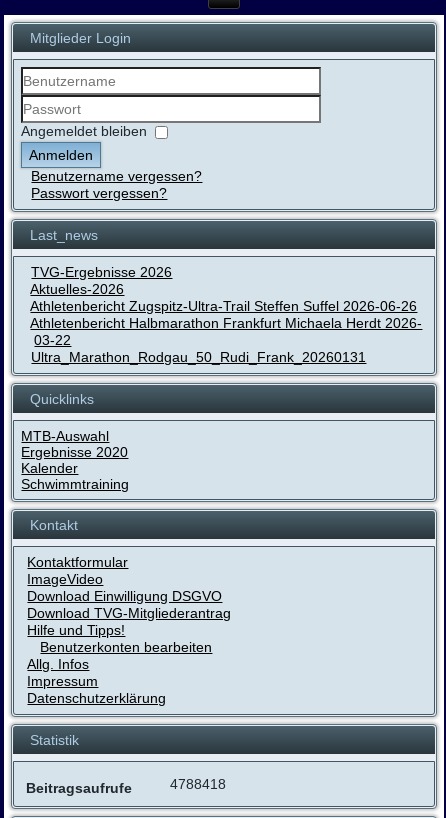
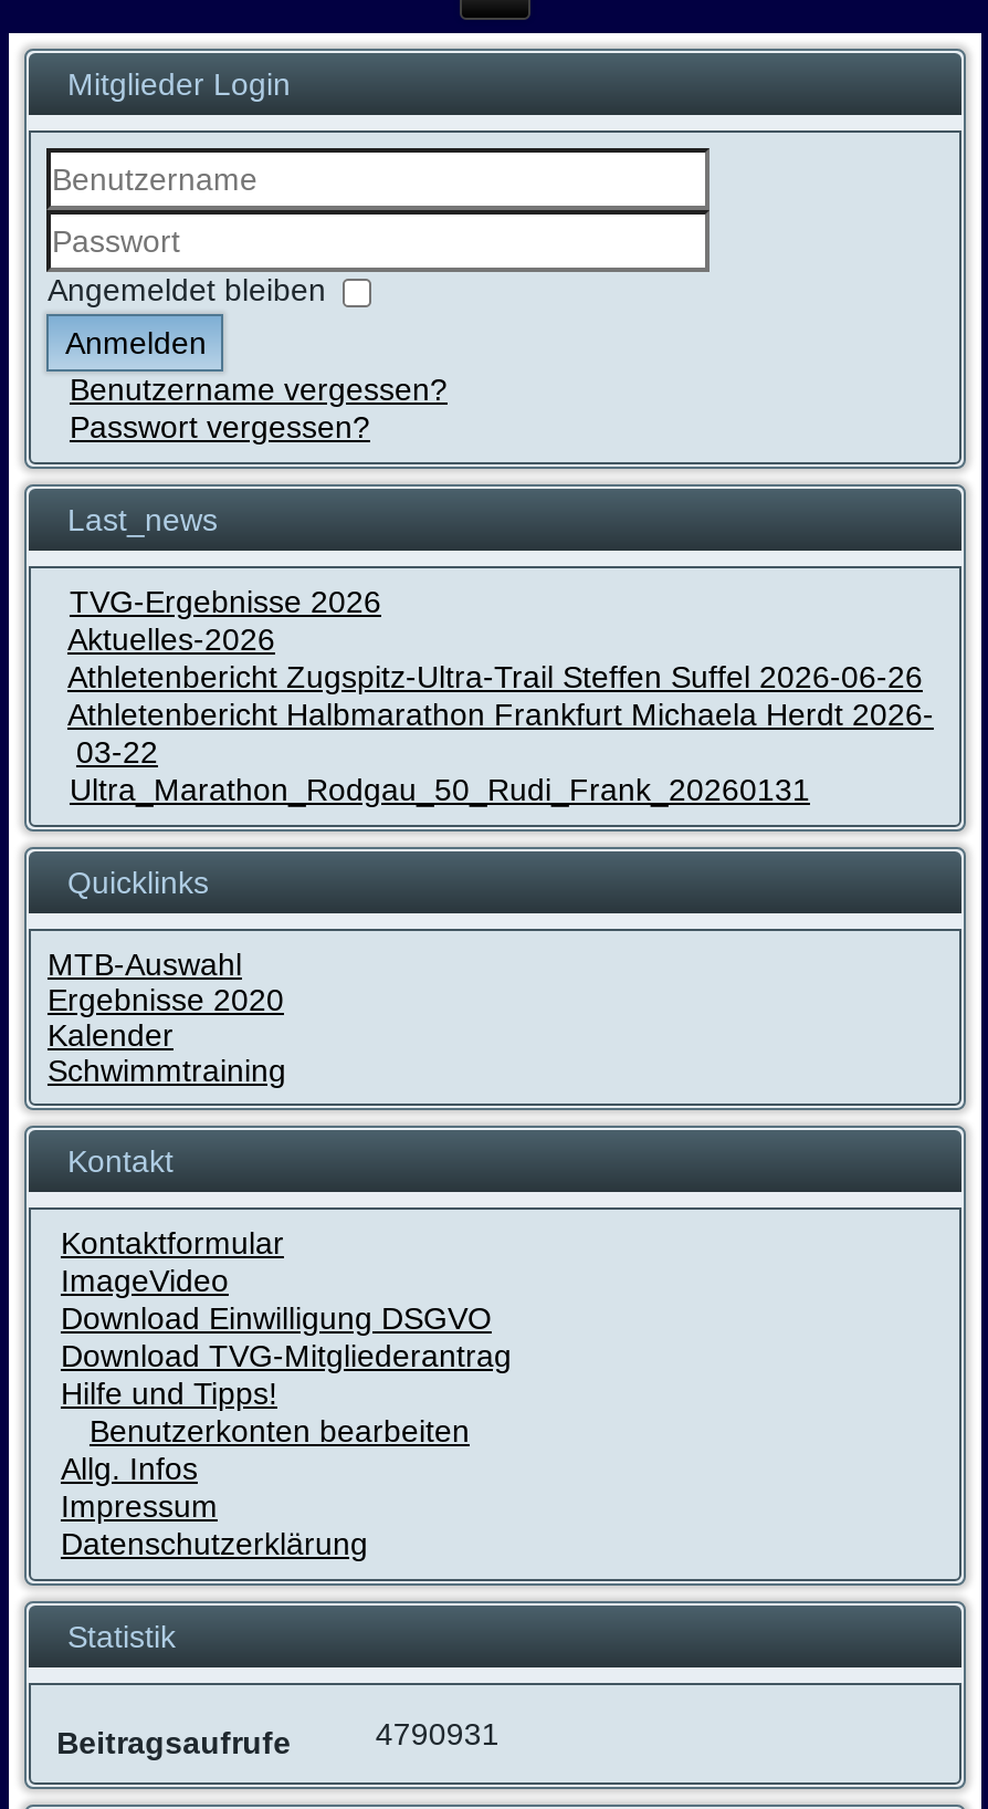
- 4788418
+ 4790931
